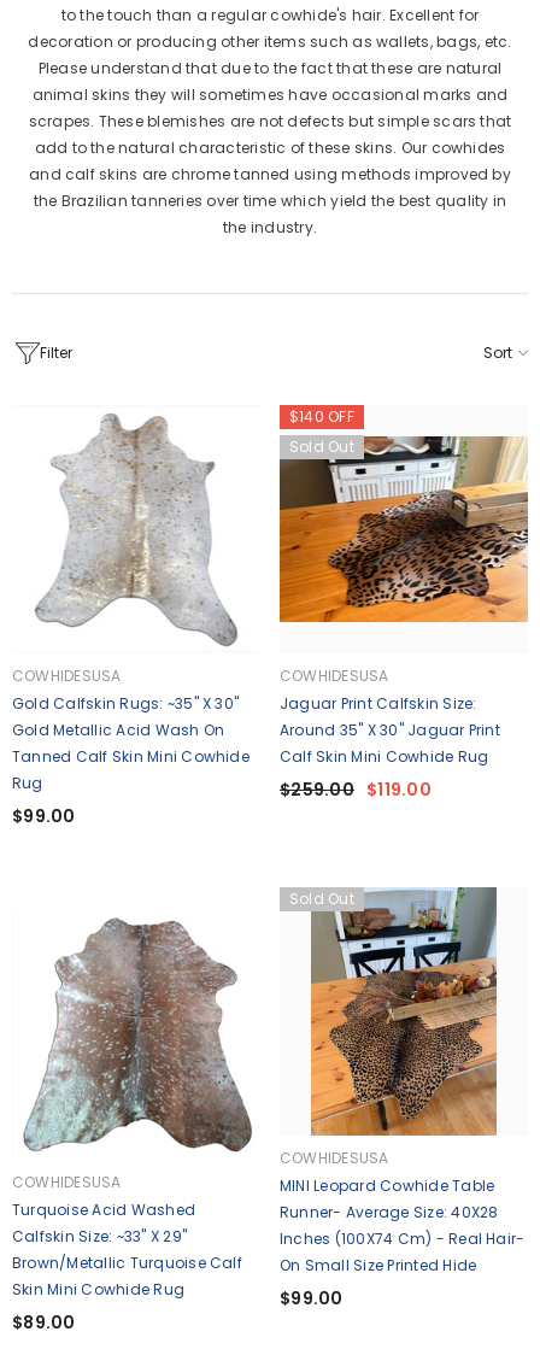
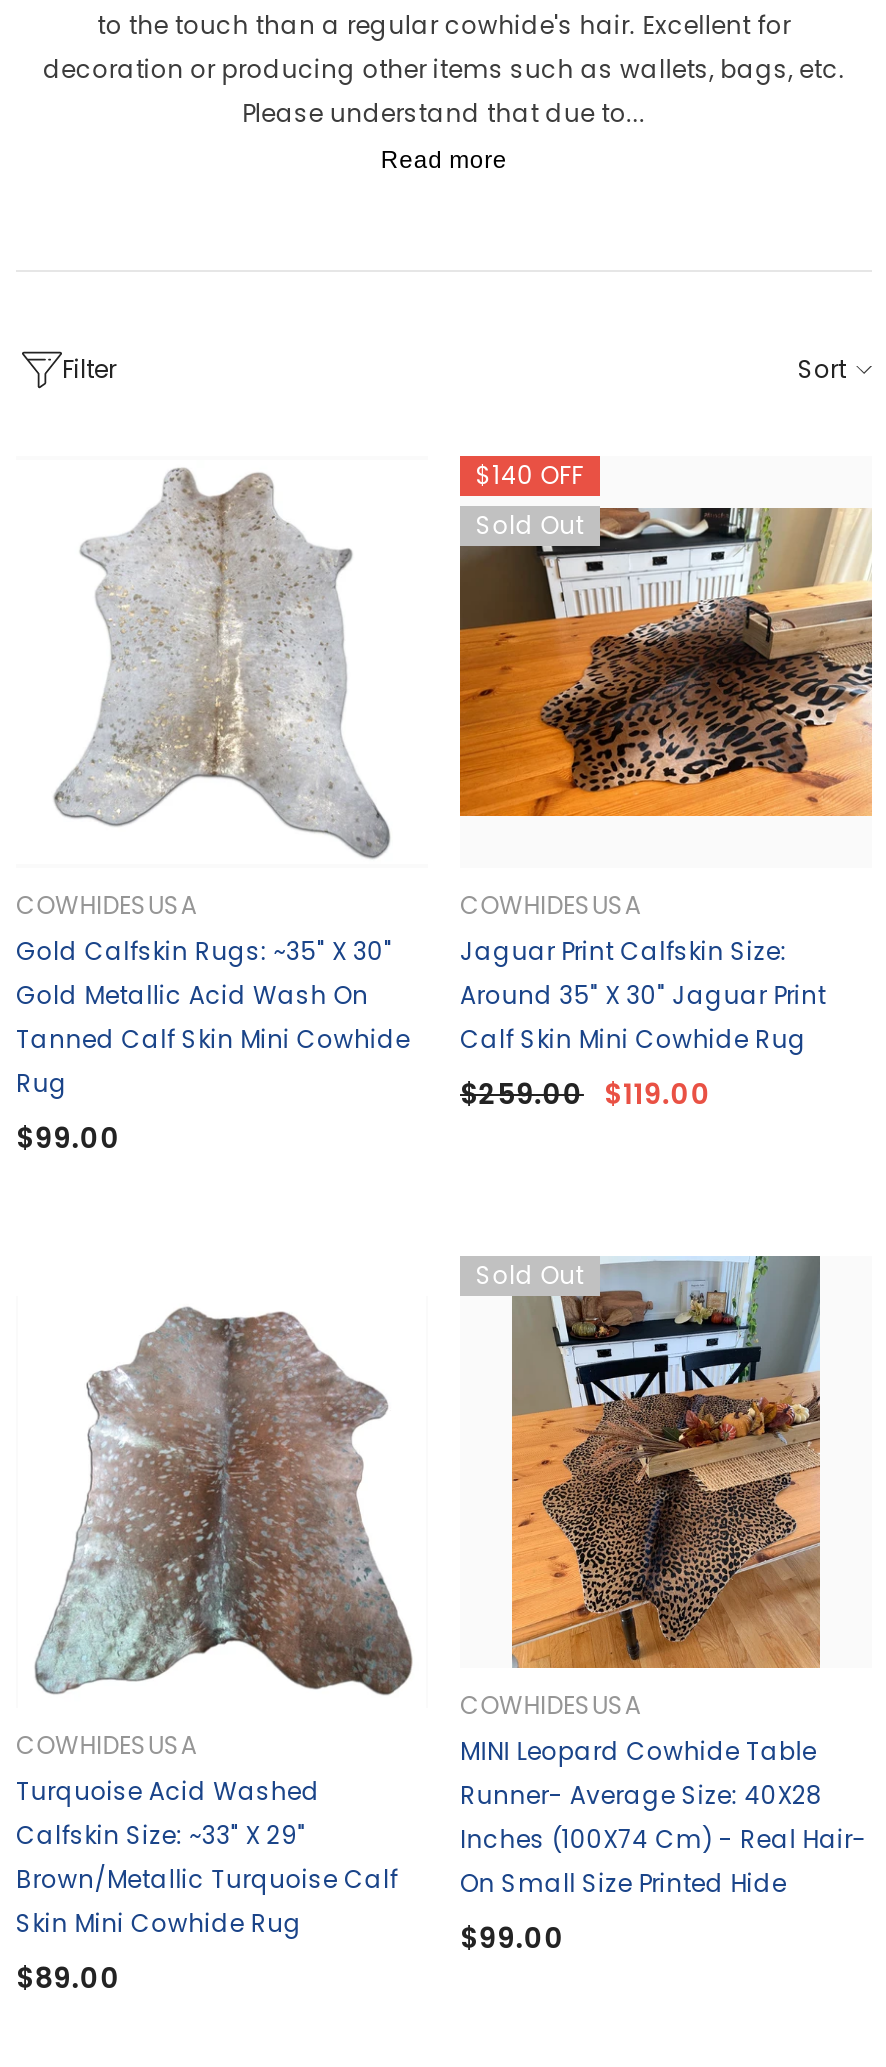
- Please understand that due to the fact that these are natural
- animal skins they will sometimes have occasional marks and
- scrapes. These blemishes are not defects but simple scars that
- add to the natural characteristic of these skins. Our cowhides
- and calf skins are chrome tanned using methods improved by
- the Brazilian tanneries over time which yield the best quality in
- the industry.
+ Please understand that due to...
+ Read more
